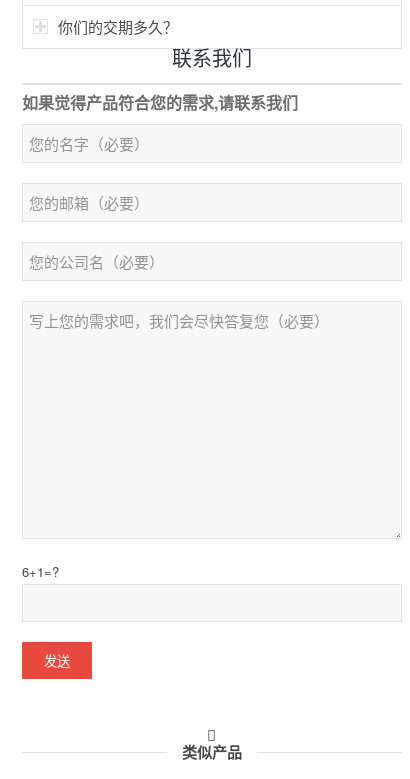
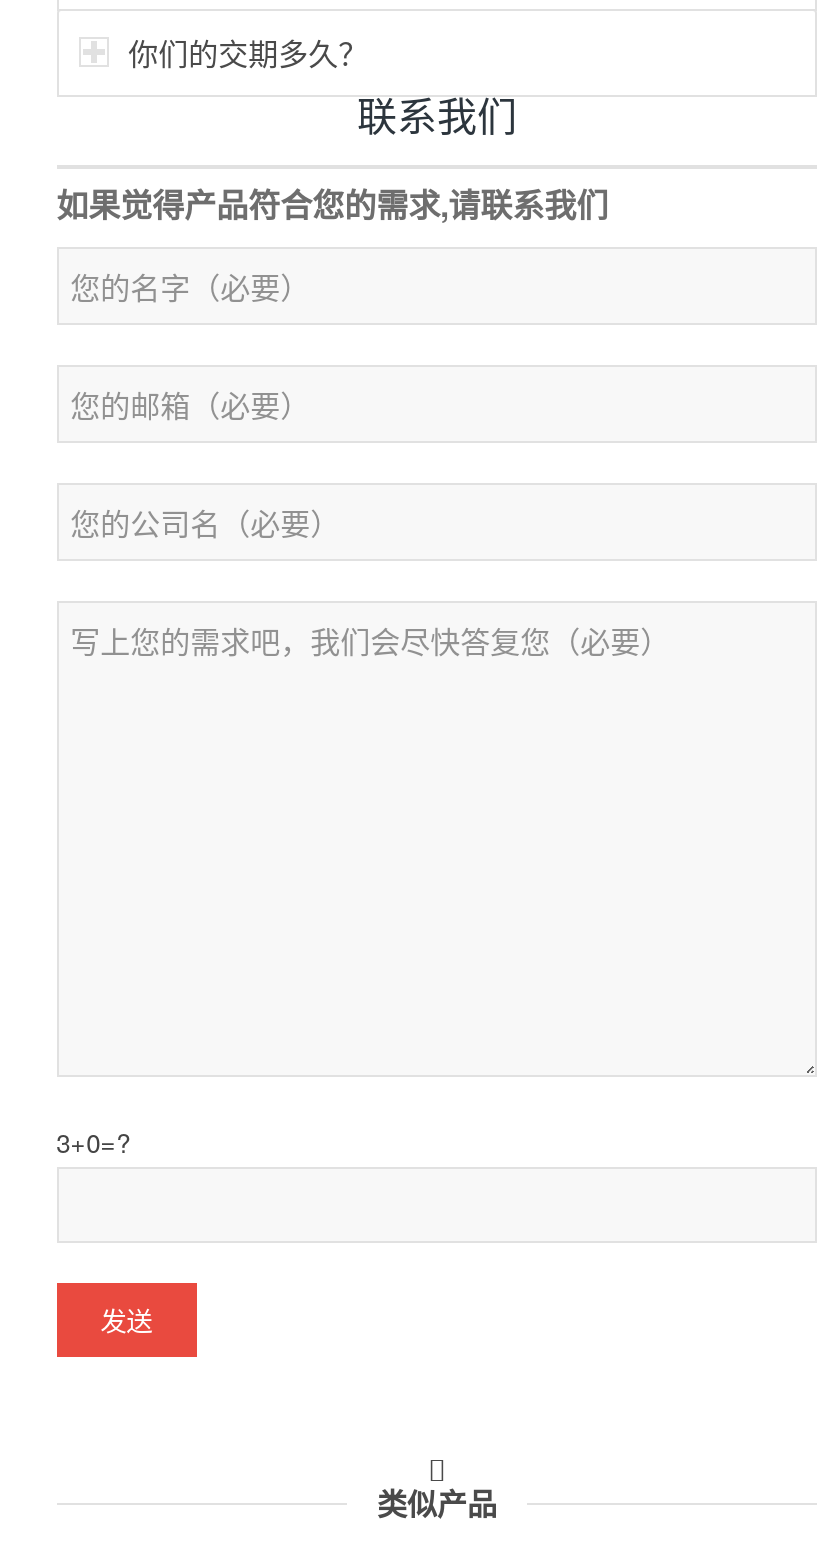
- 6+1=?
+ 3+0=?
